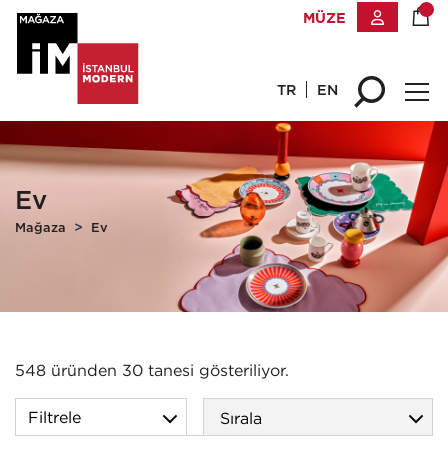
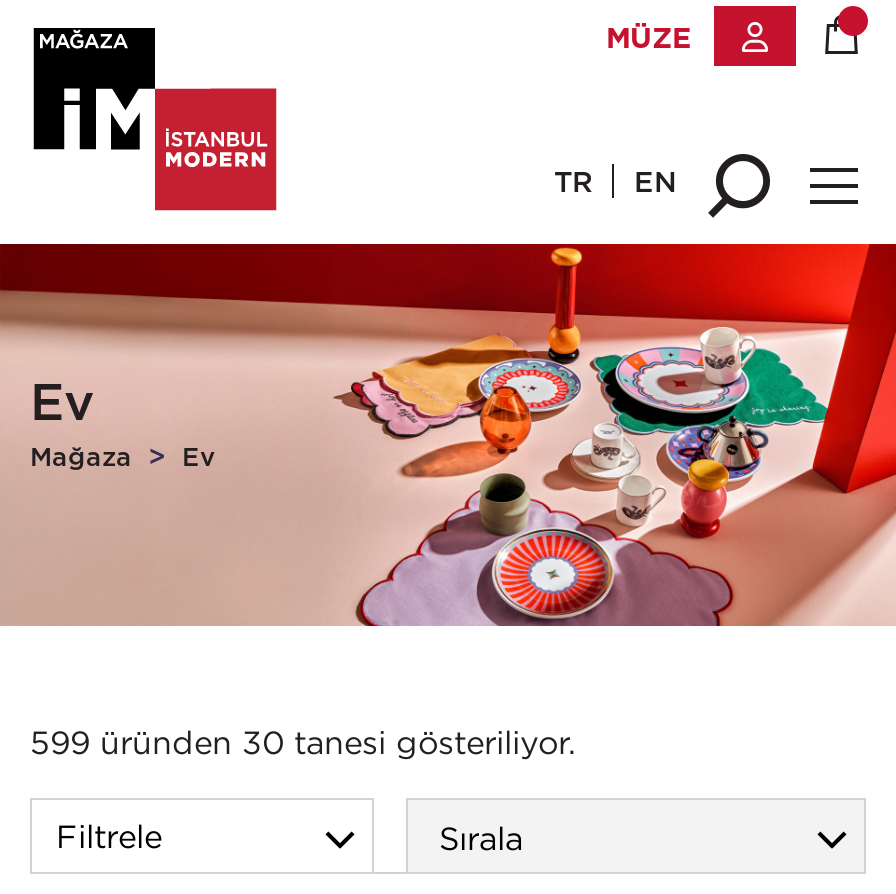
- 548 üründen 30 tanesi gösteriliyor.
+ 599 üründen 30 tanesi gösteriliyor.
